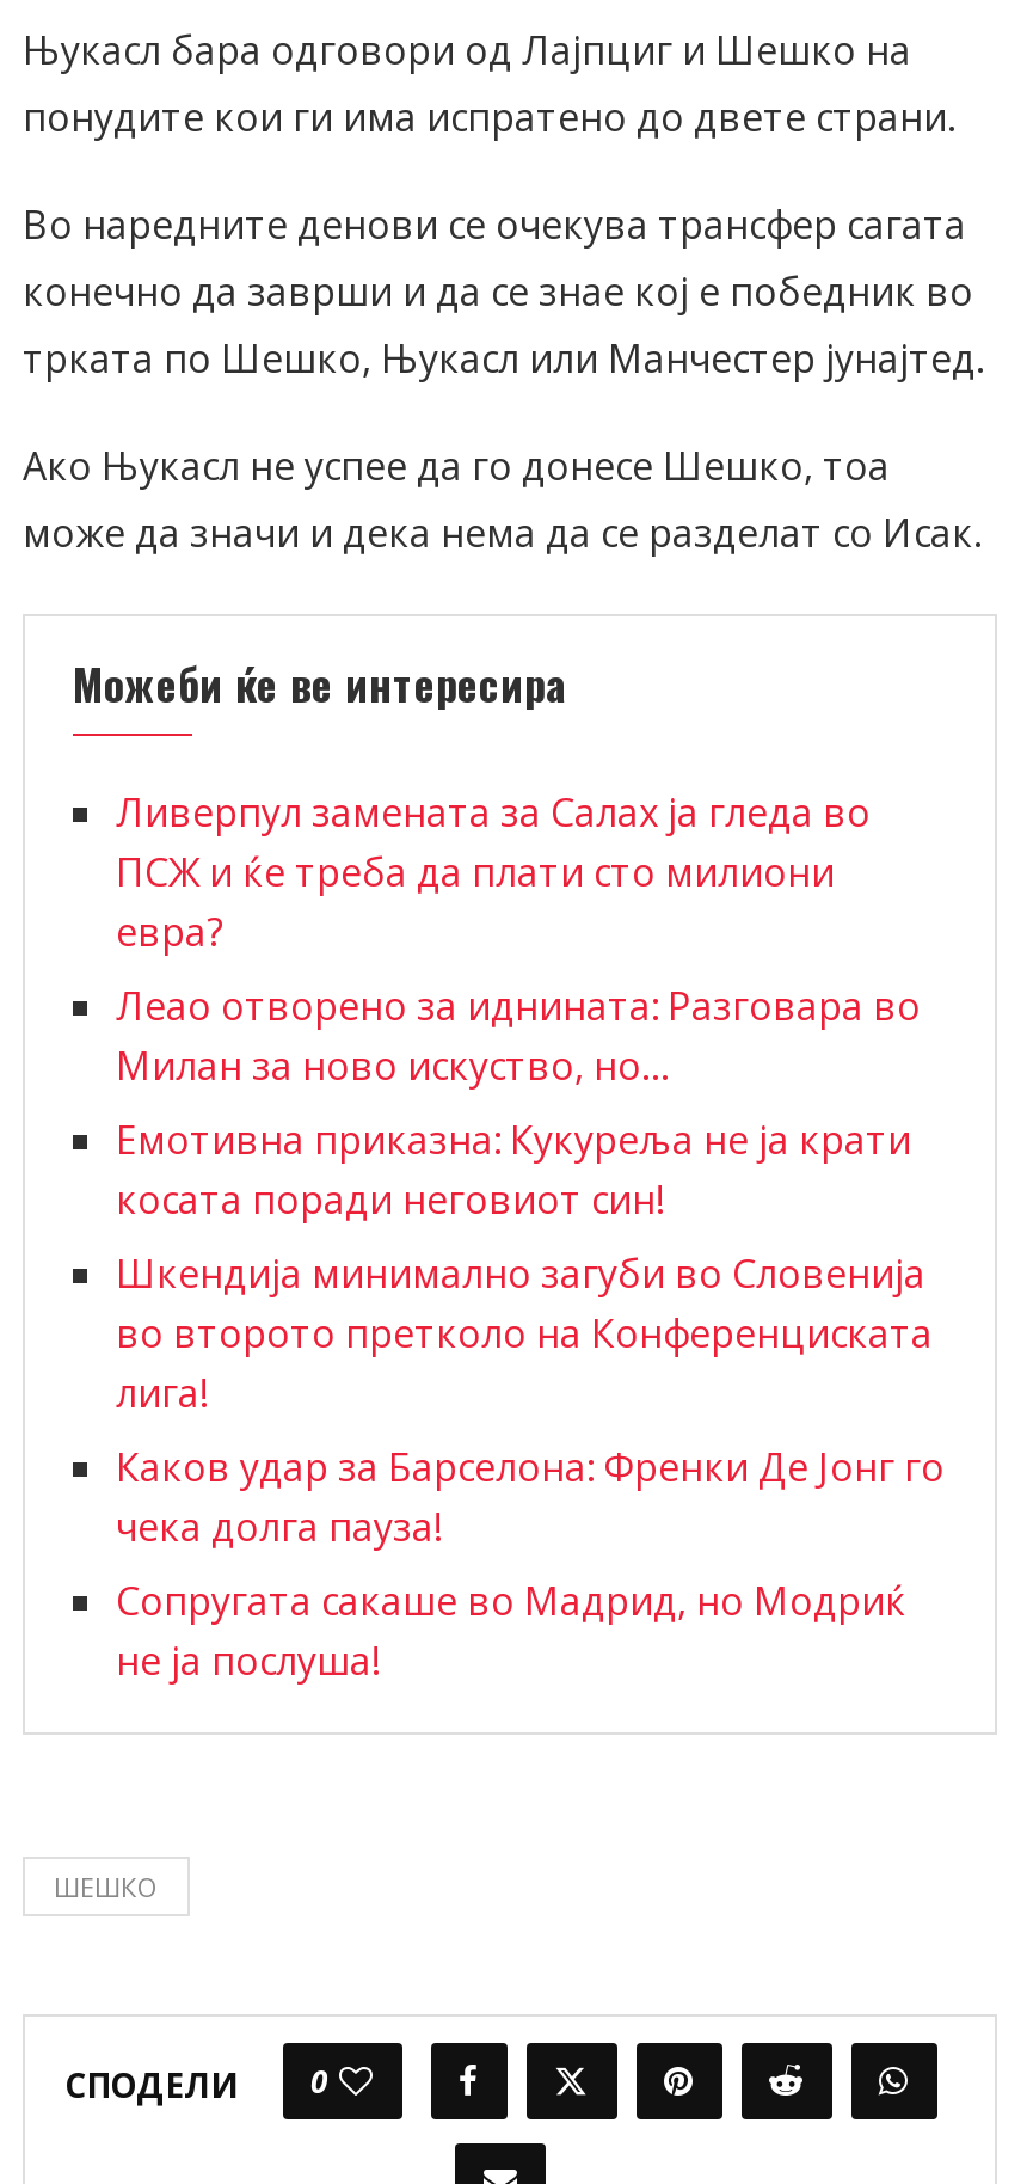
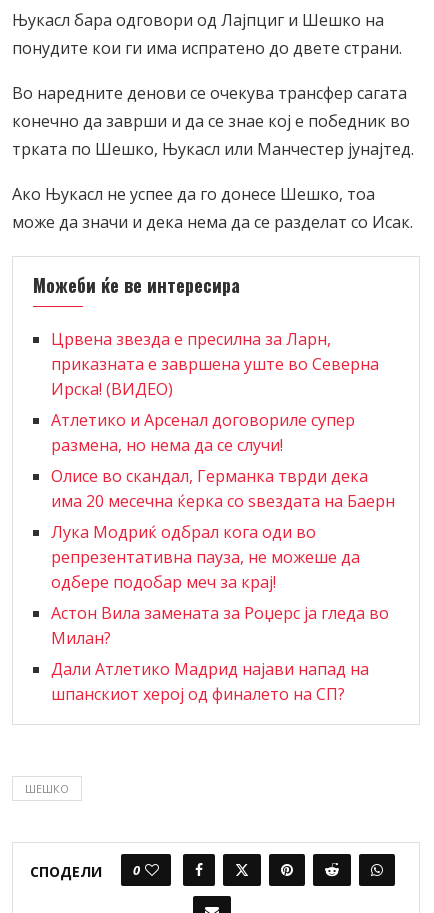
- Ливерпул замената за Салах ја гледа во
- ПСЖ и ќе треба да плати сто милиони
- евра?
- Леао отворено за иднината: Разговара во
- Милан за ново искуство, но…
- Емотивна приказна: Кукуреља не ја крати
- косата поради неговиот син!
- Шкендија минимално загуби во Словенија
- во второто претколо на Конференциската
- лига!
- Каков удар за Барселона: Френки Де Јонг го
- чека долга пауза!
- Сопругата сакаше во Мадрид, но Модриќ
- не ја послуша!
+ Црвена звезда е пресилна за Ларн,
+ приказната е завршена уште во Северна
+ Ирска! (ВИДЕО)
+ Атлетико и Арсенал договориле супер
+ размена, но нема да се случи!
+ Олисе во скандал, Германка тврди дека
+ има 20 месечна ќерка со ѕвездата на Баерн
+ Лука Модриќ одбрал кога оди во
+ репрезентативна пауза, не можеше да
+ одбере подобар меч за крај!
+ Астон Вила замената за Роџерс ја гледа во
+ Милан?
+ Дали Атлетико Мадрид најави напад на
+ шпанскиот херој од финалето на СП?
